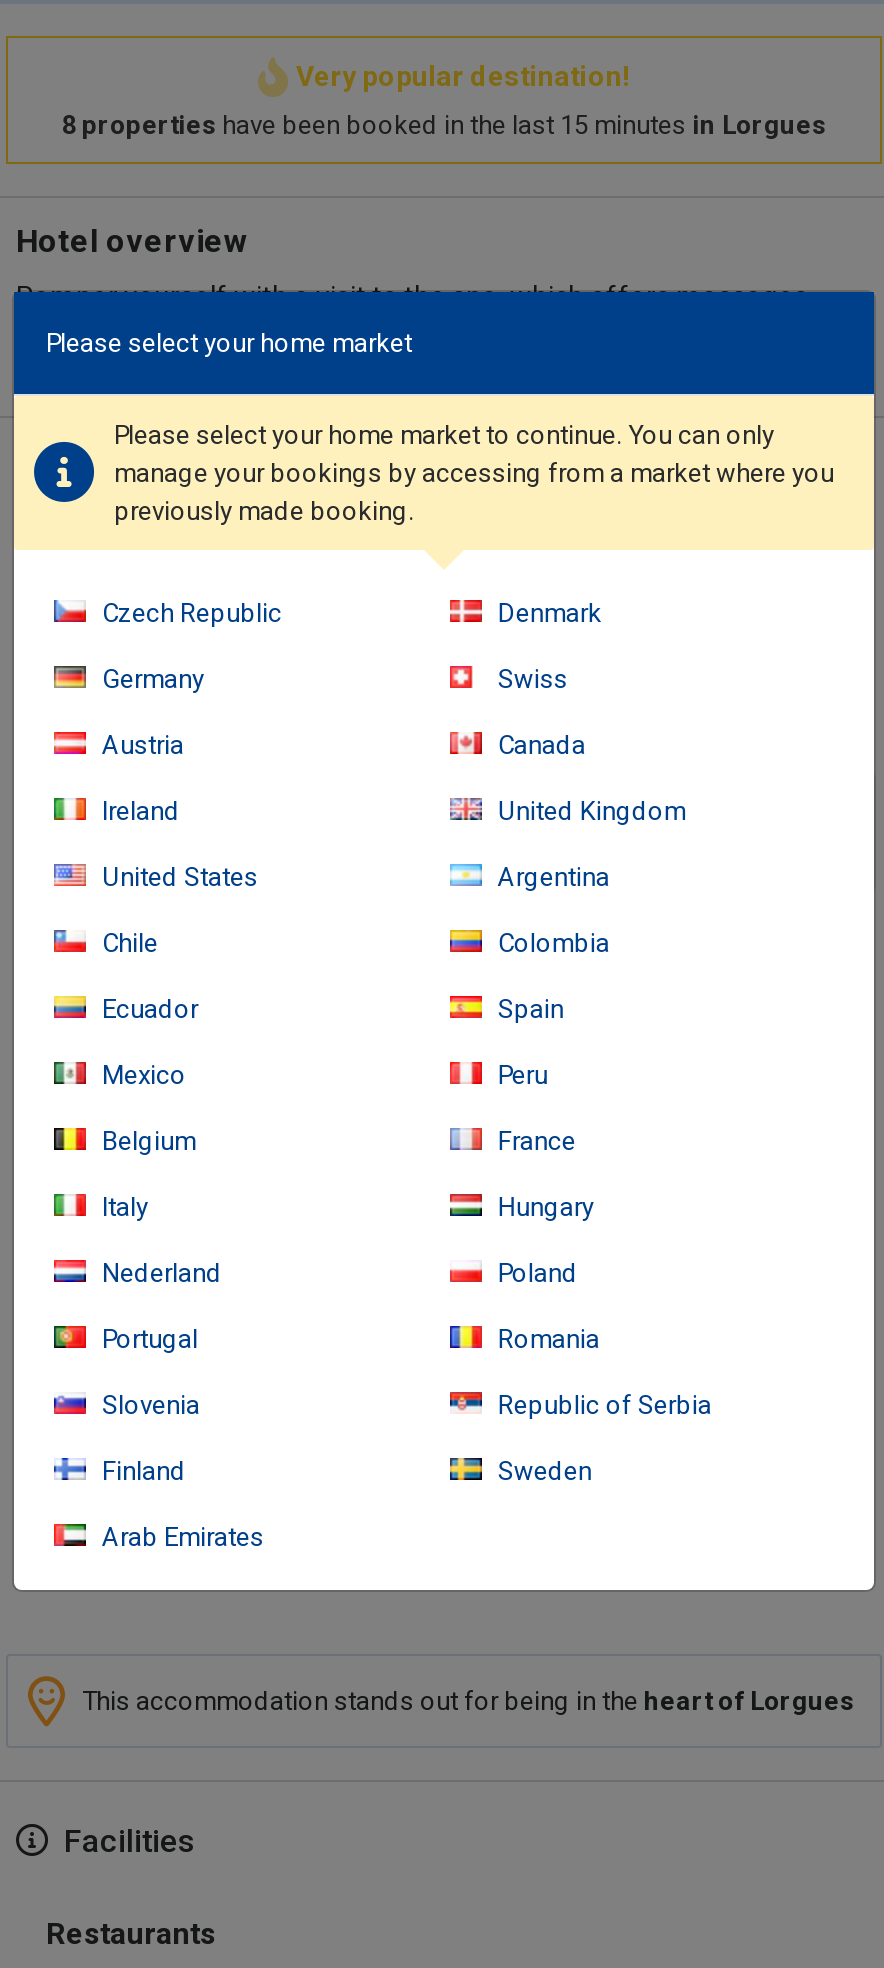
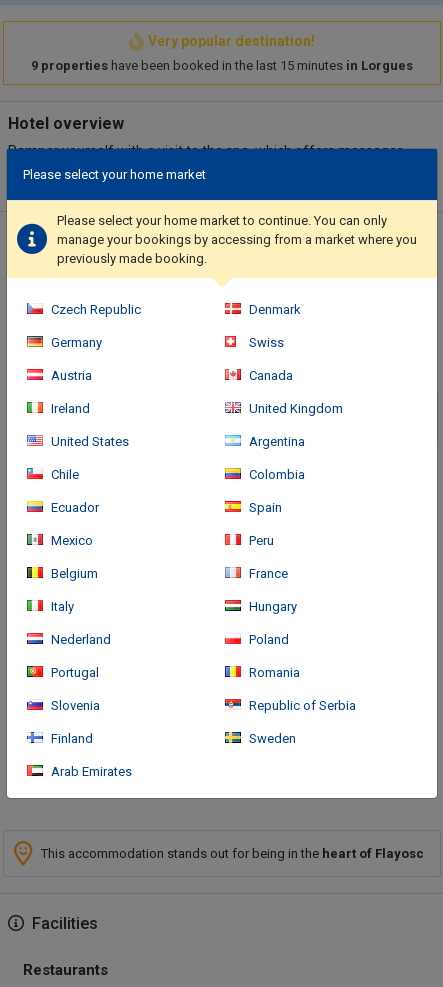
- 8 properties have been booked in the last 15 minutes in Lorgues
+ 9 properties have been booked in the last 15 minutes in Lorgues

- This accommodation stands out for being in the heart of Lorgues
+ This accommodation stands out for being in the heart of Flayosc
